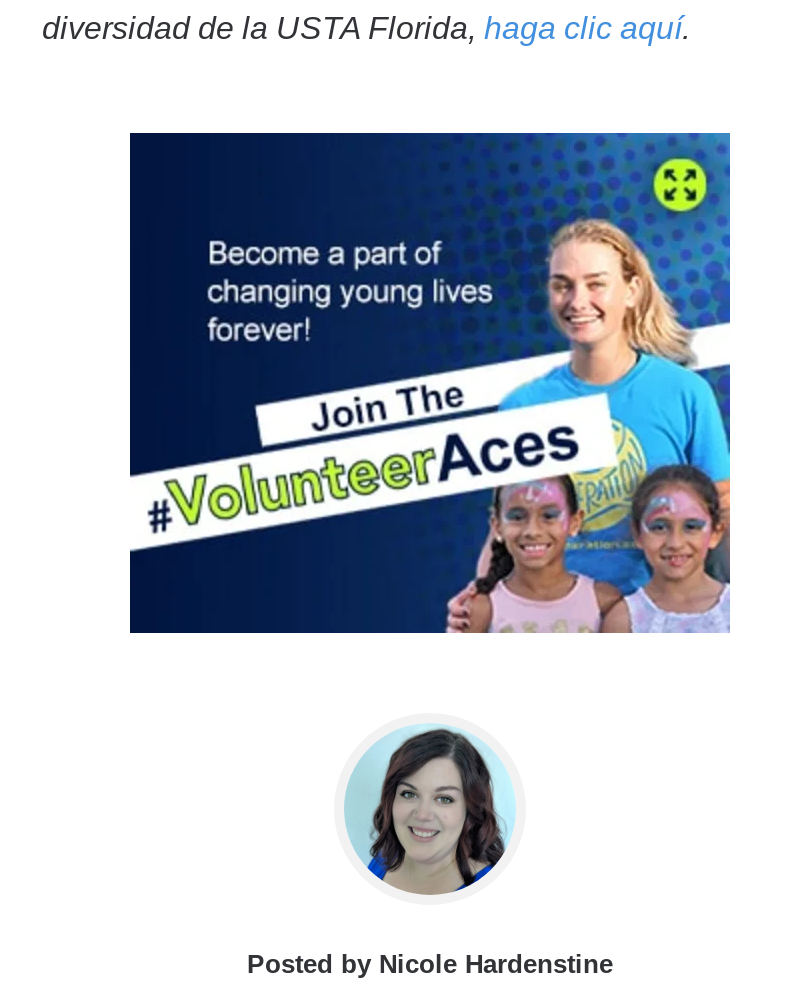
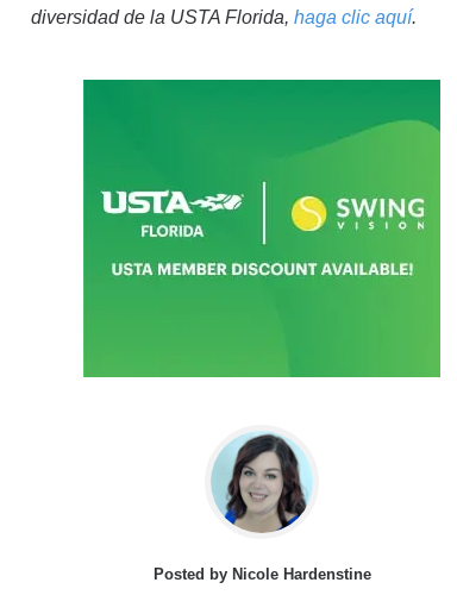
- [image]
+ [image]
